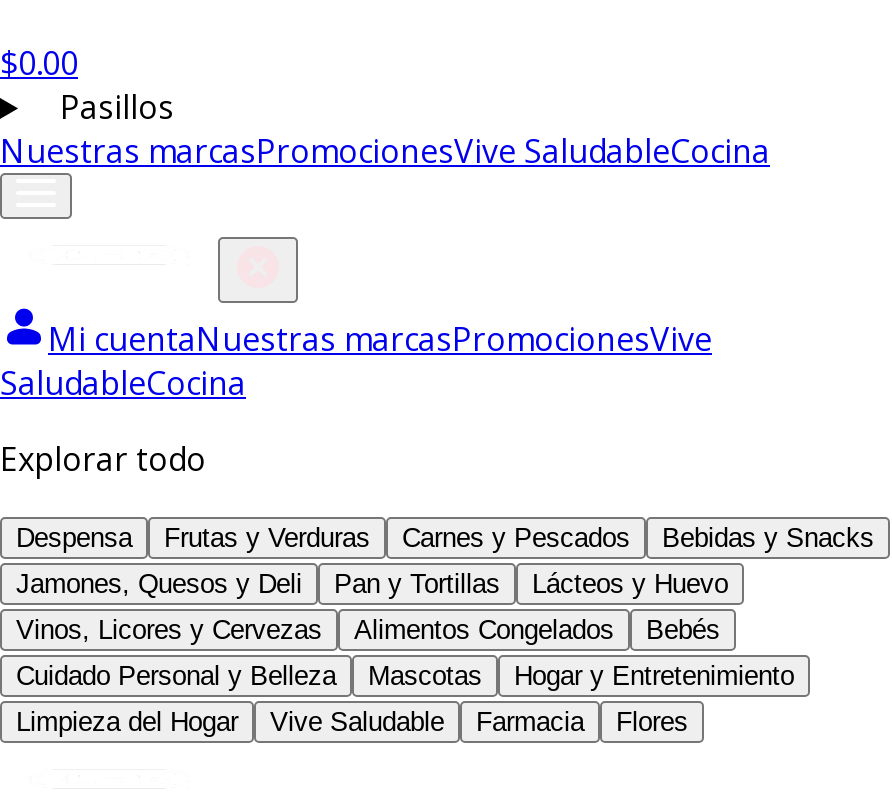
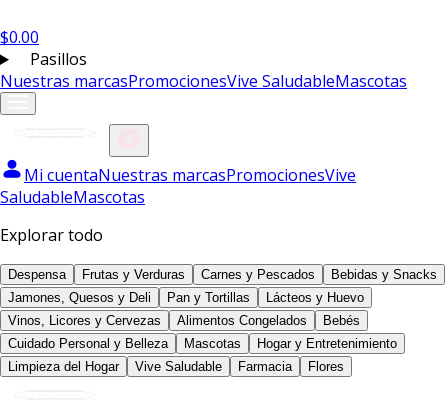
- Nuestras marcasPromocionesVive SaludableCocina
+ Nuestras marcasPromocionesVive SaludableMascotas

- SaludableCocina
+ SaludableMascotas
